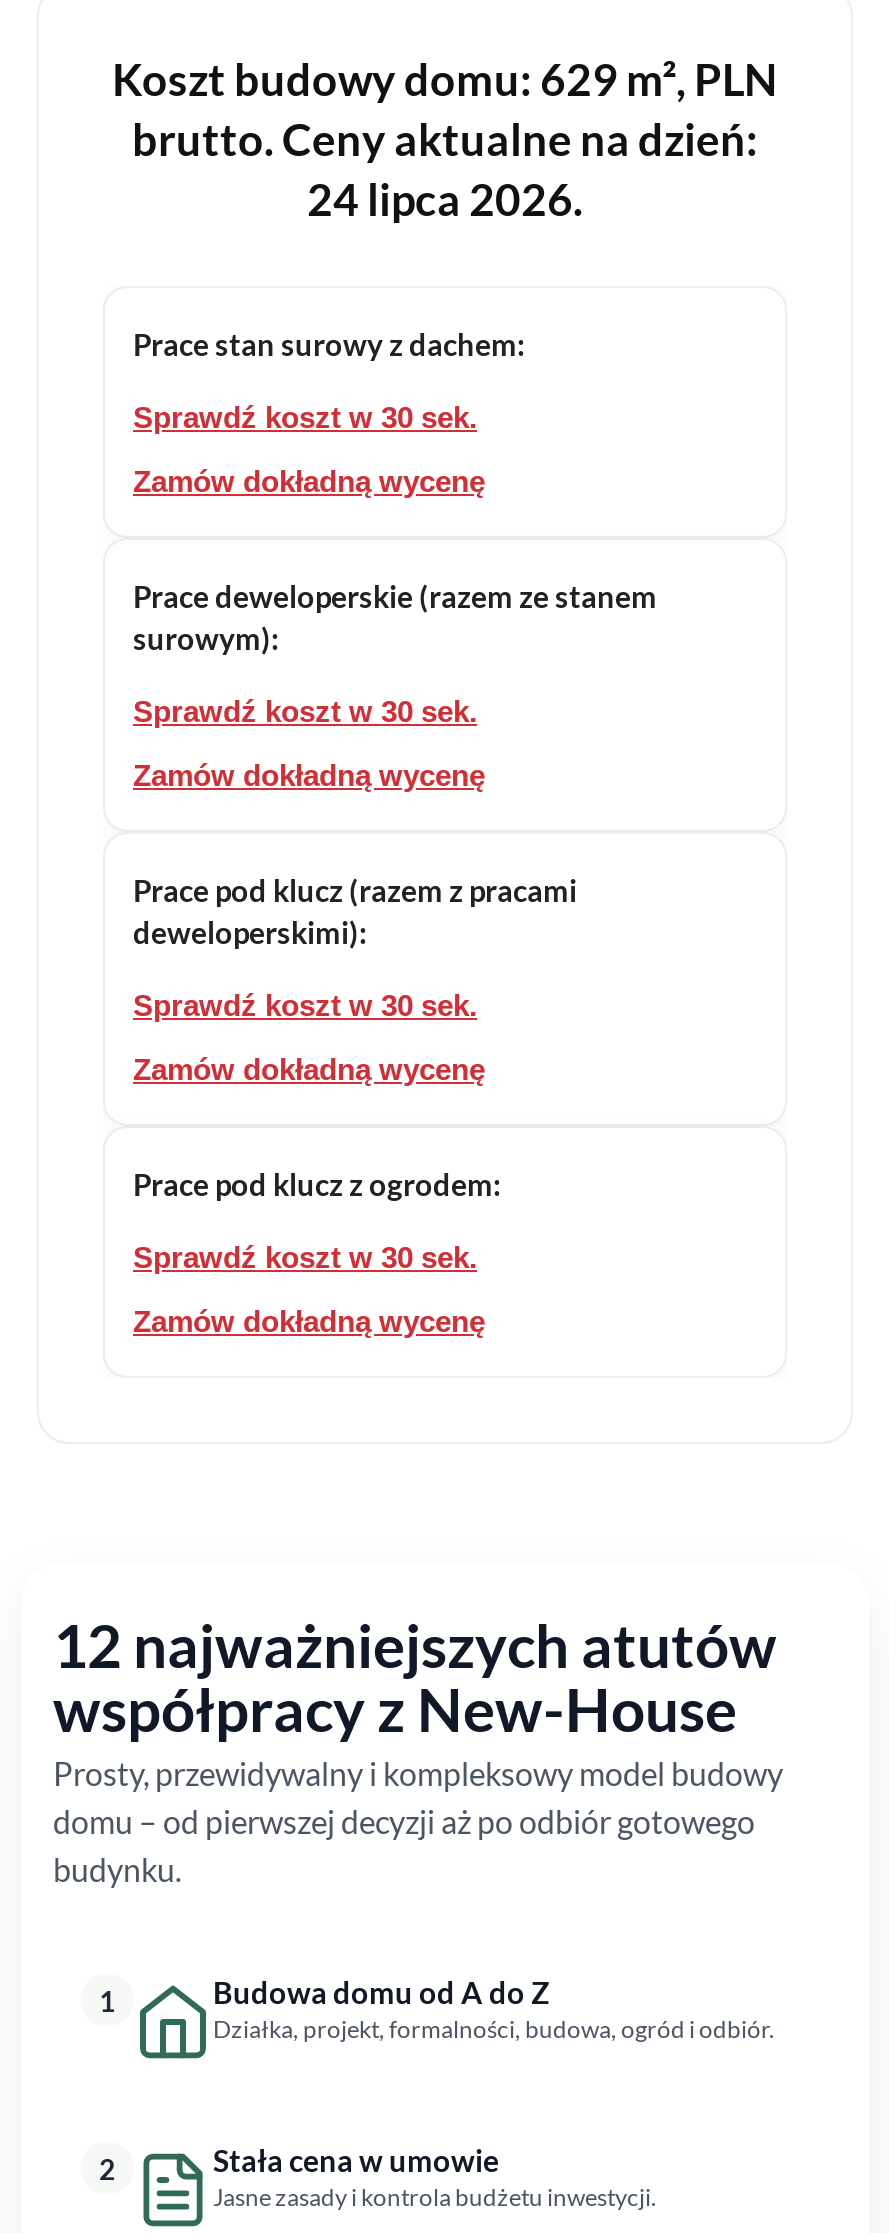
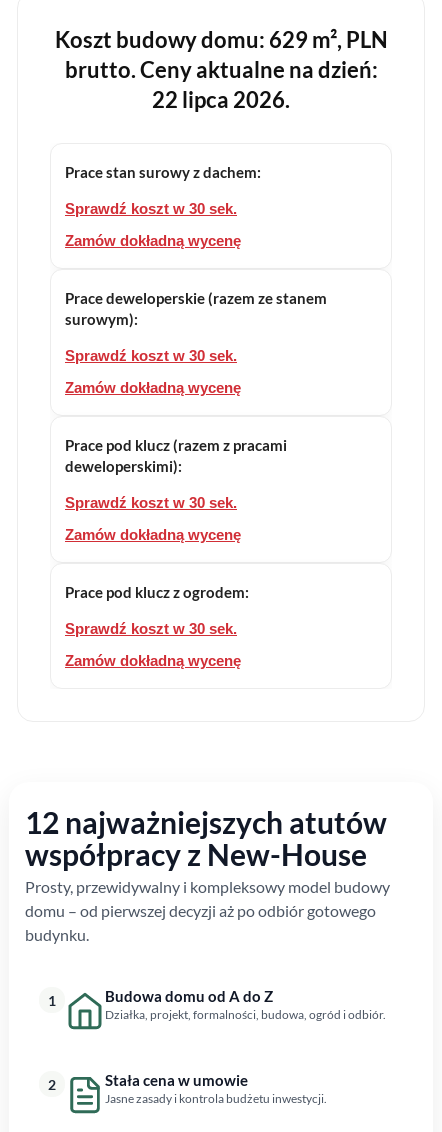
- 24 lipca 2026.
+ 22 lipca 2026.
